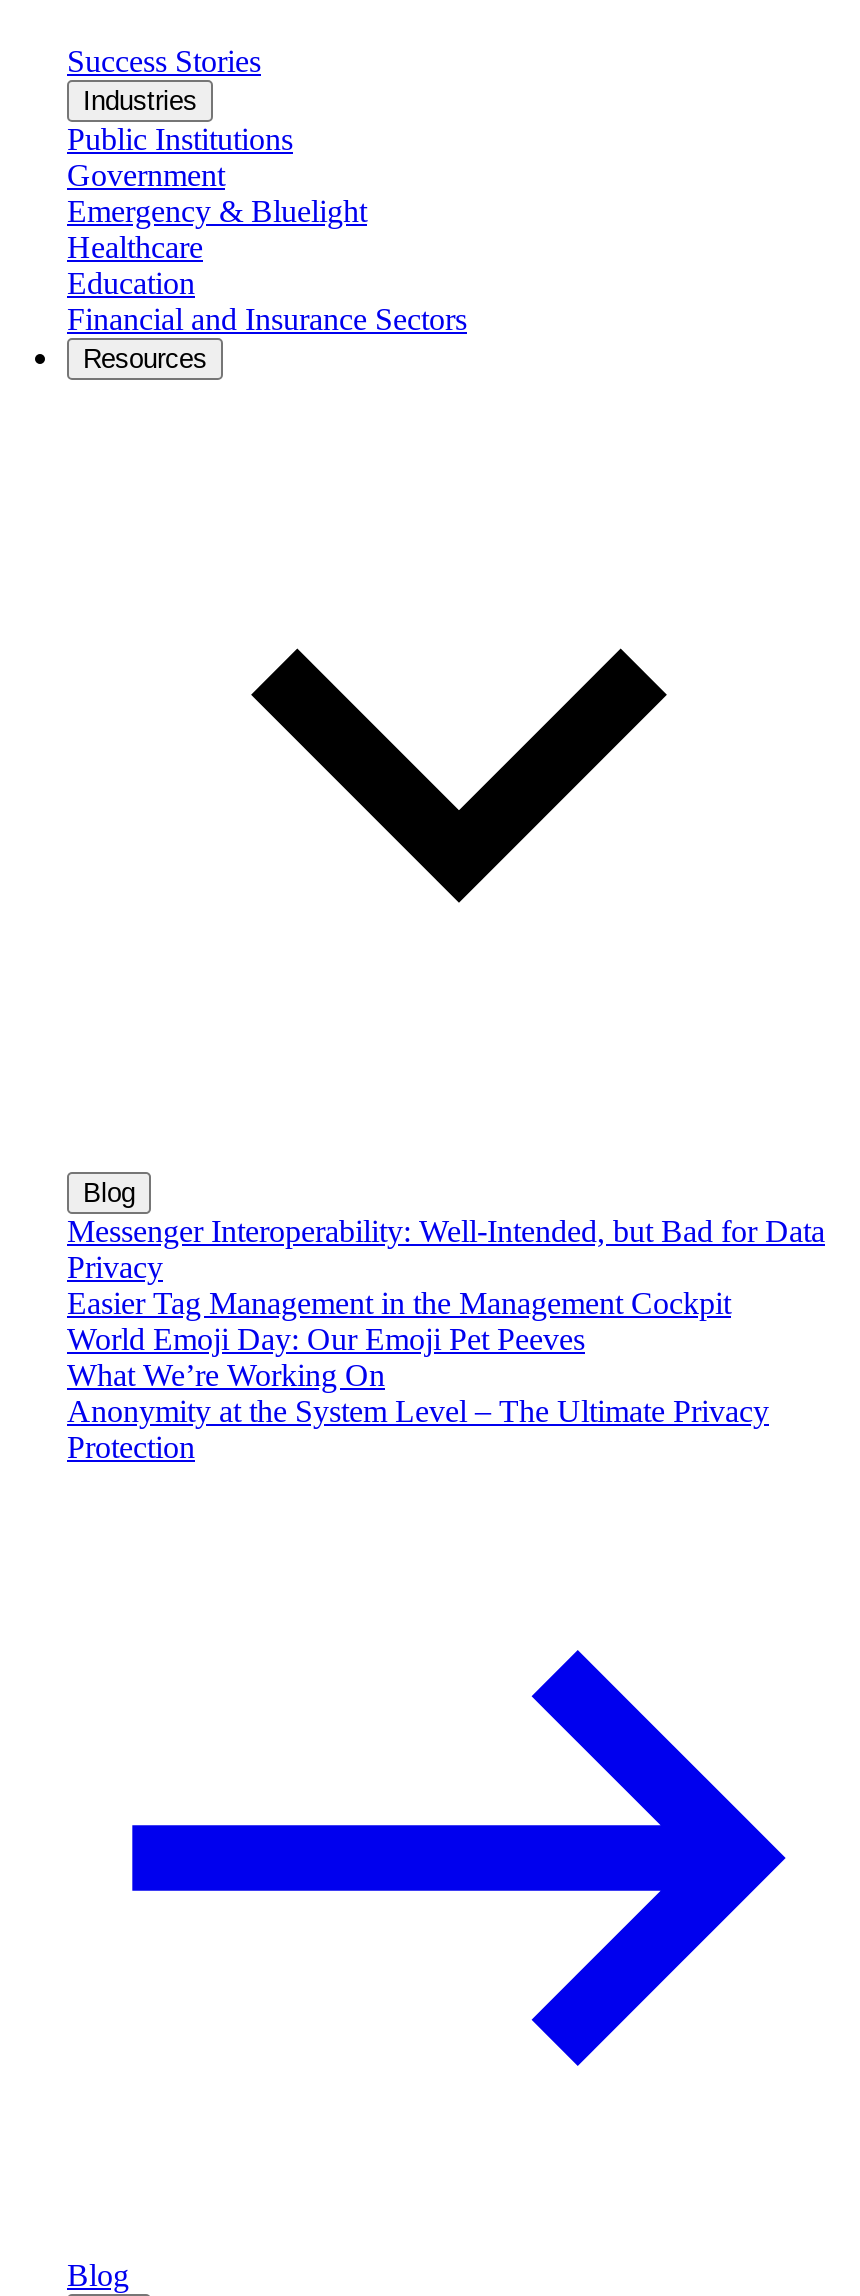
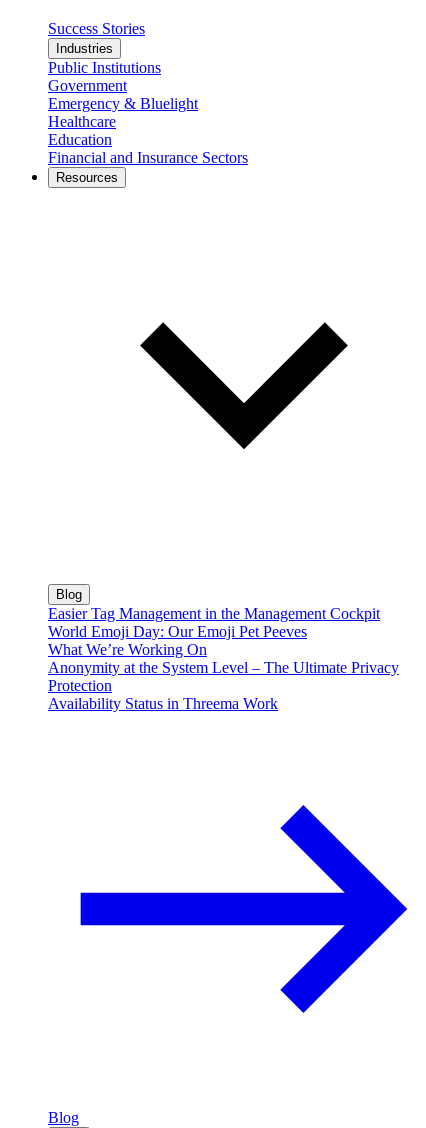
- Messenger Interoperability: Well-Intended, but Bad for Data
- Privacy

moved up: Easier Tag Management in the Management Cockpit | World Emoji Day: Our Emoji Pet Peeves | What We’re Working On | Anonymity at the System Level – The Ultimate Privacy | Protection

+ Availability Status in Threema Work
